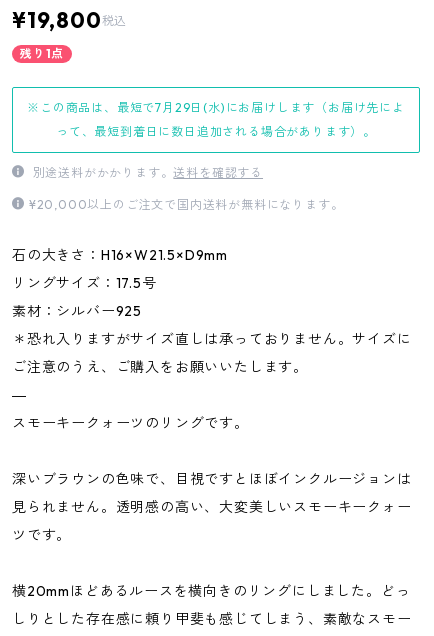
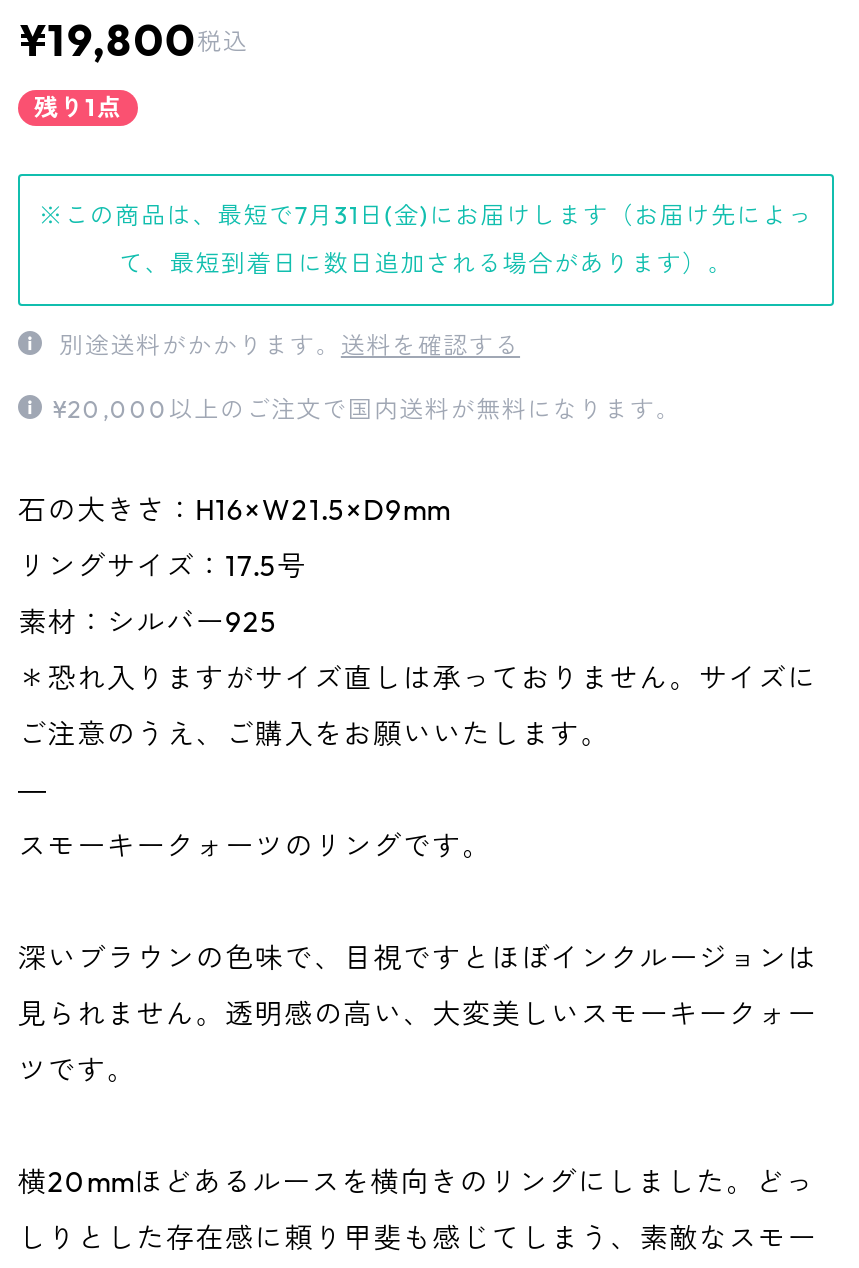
- ※この商品は、最短で7月29日(水)にお届けします（お届け先によ
+ ※この商品は、最短で7月31日(金)にお届けします（お届け先によっ

- って、最短到着日に数日追加される場合があります）。
+ て、最短到着日に数日追加される場合があります）。
